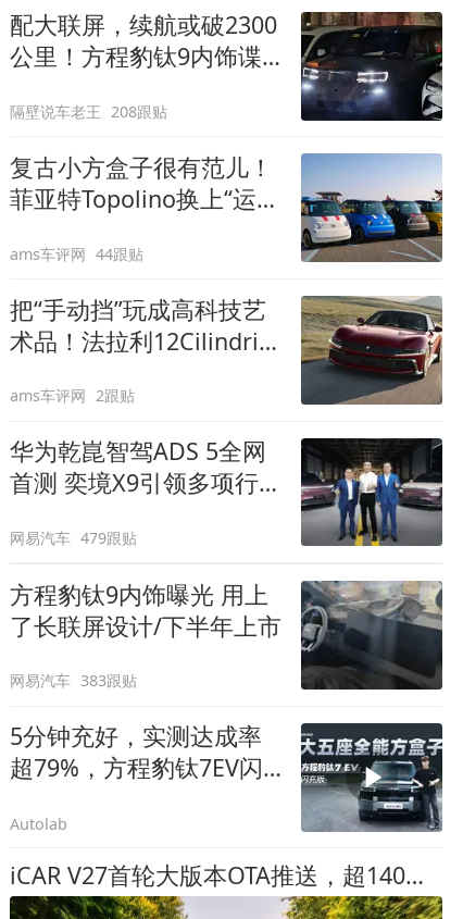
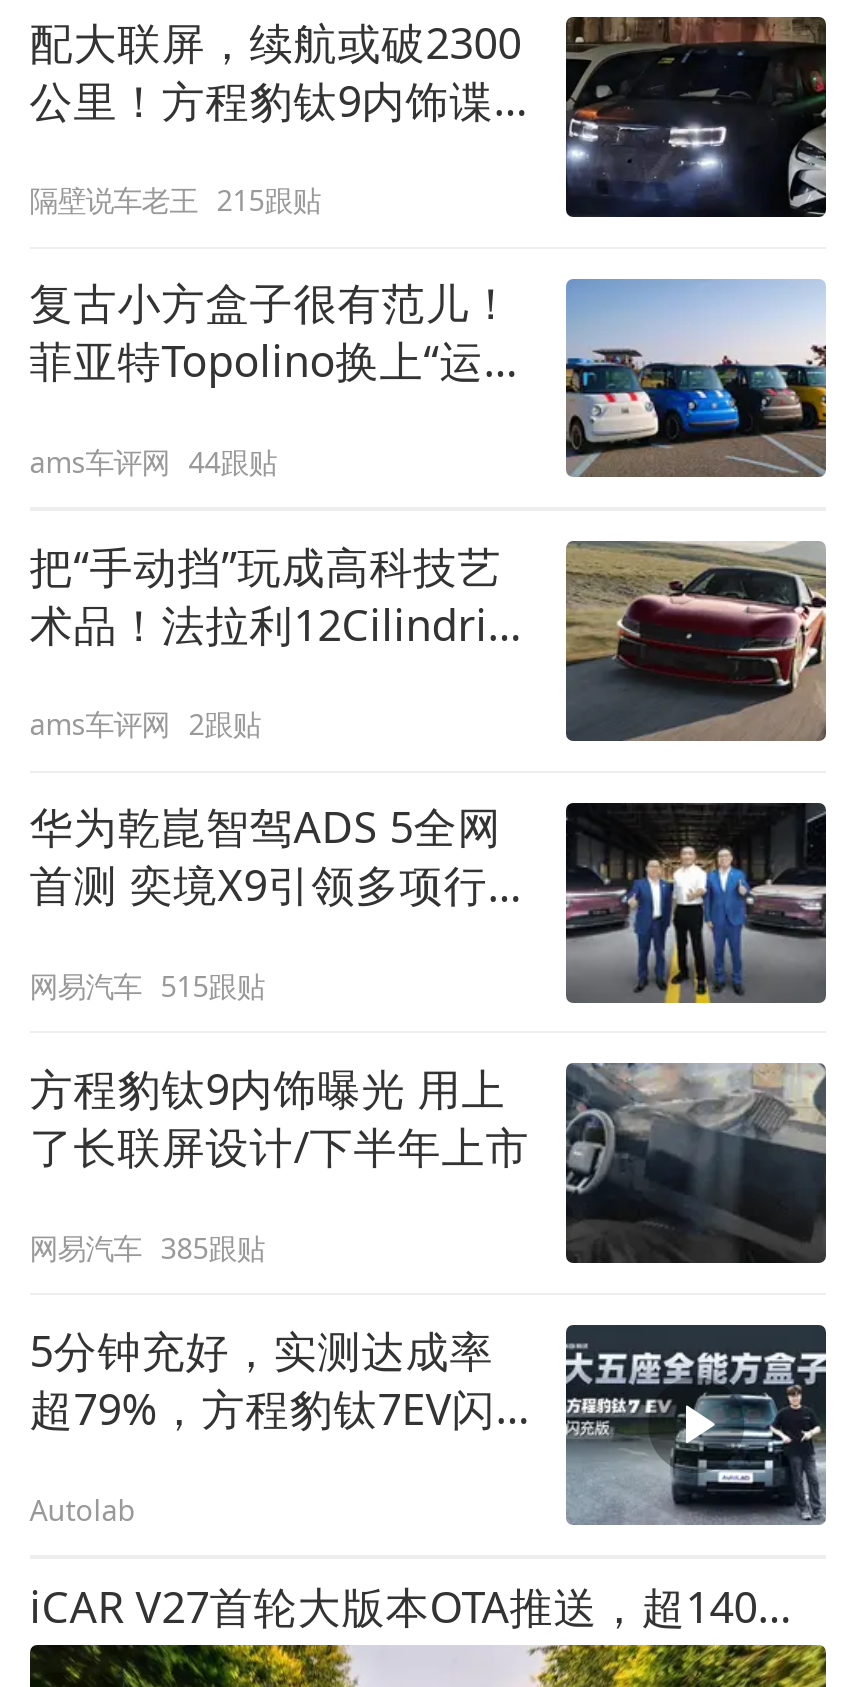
- 隔壁说车老王 208跟贴
+ 隔壁说车老王 215跟贴

- 网易汽车 479跟贴
+ 网易汽车 515跟贴

- 网易汽车 383跟贴
+ 网易汽车 385跟贴
